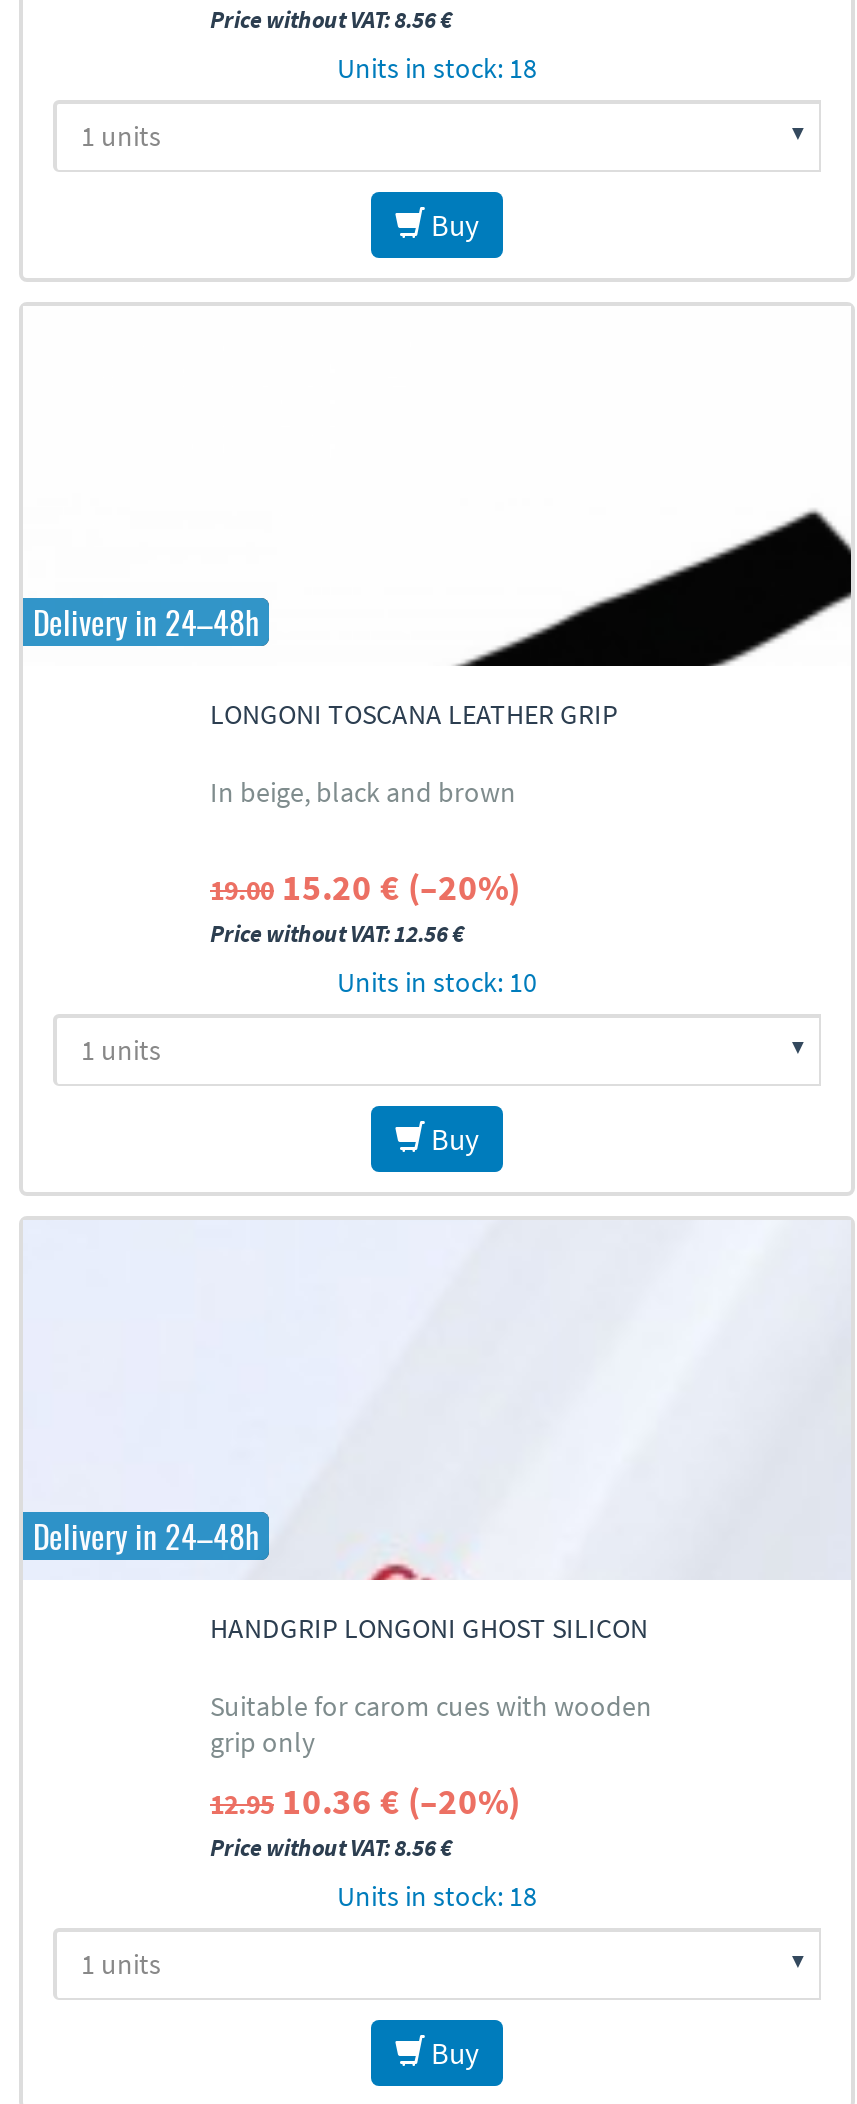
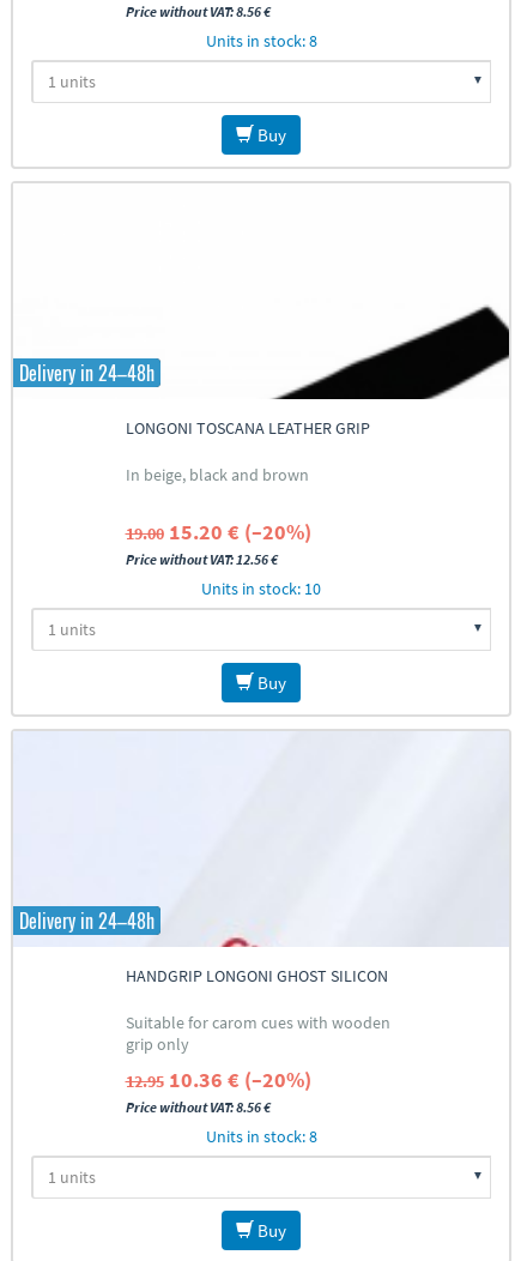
- Units in stock: 18
+ Units in stock: 8

- Units in stock: 18
+ Units in stock: 8
